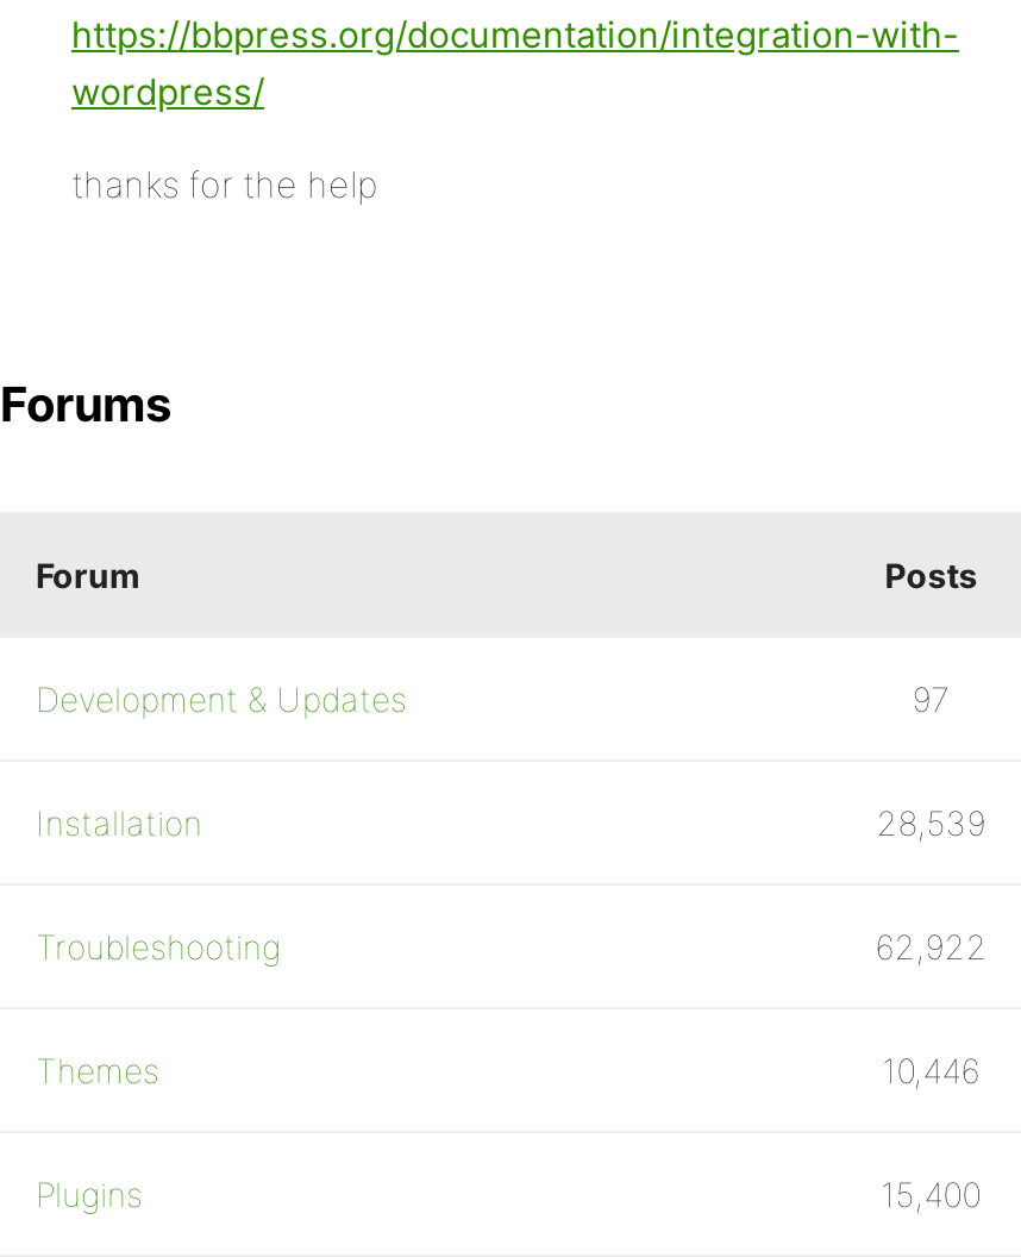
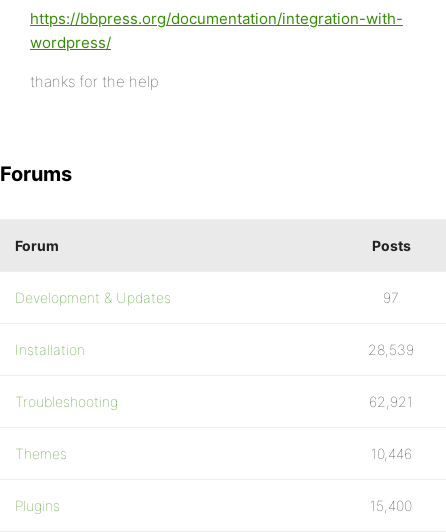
- 62,922
+ 62,921
